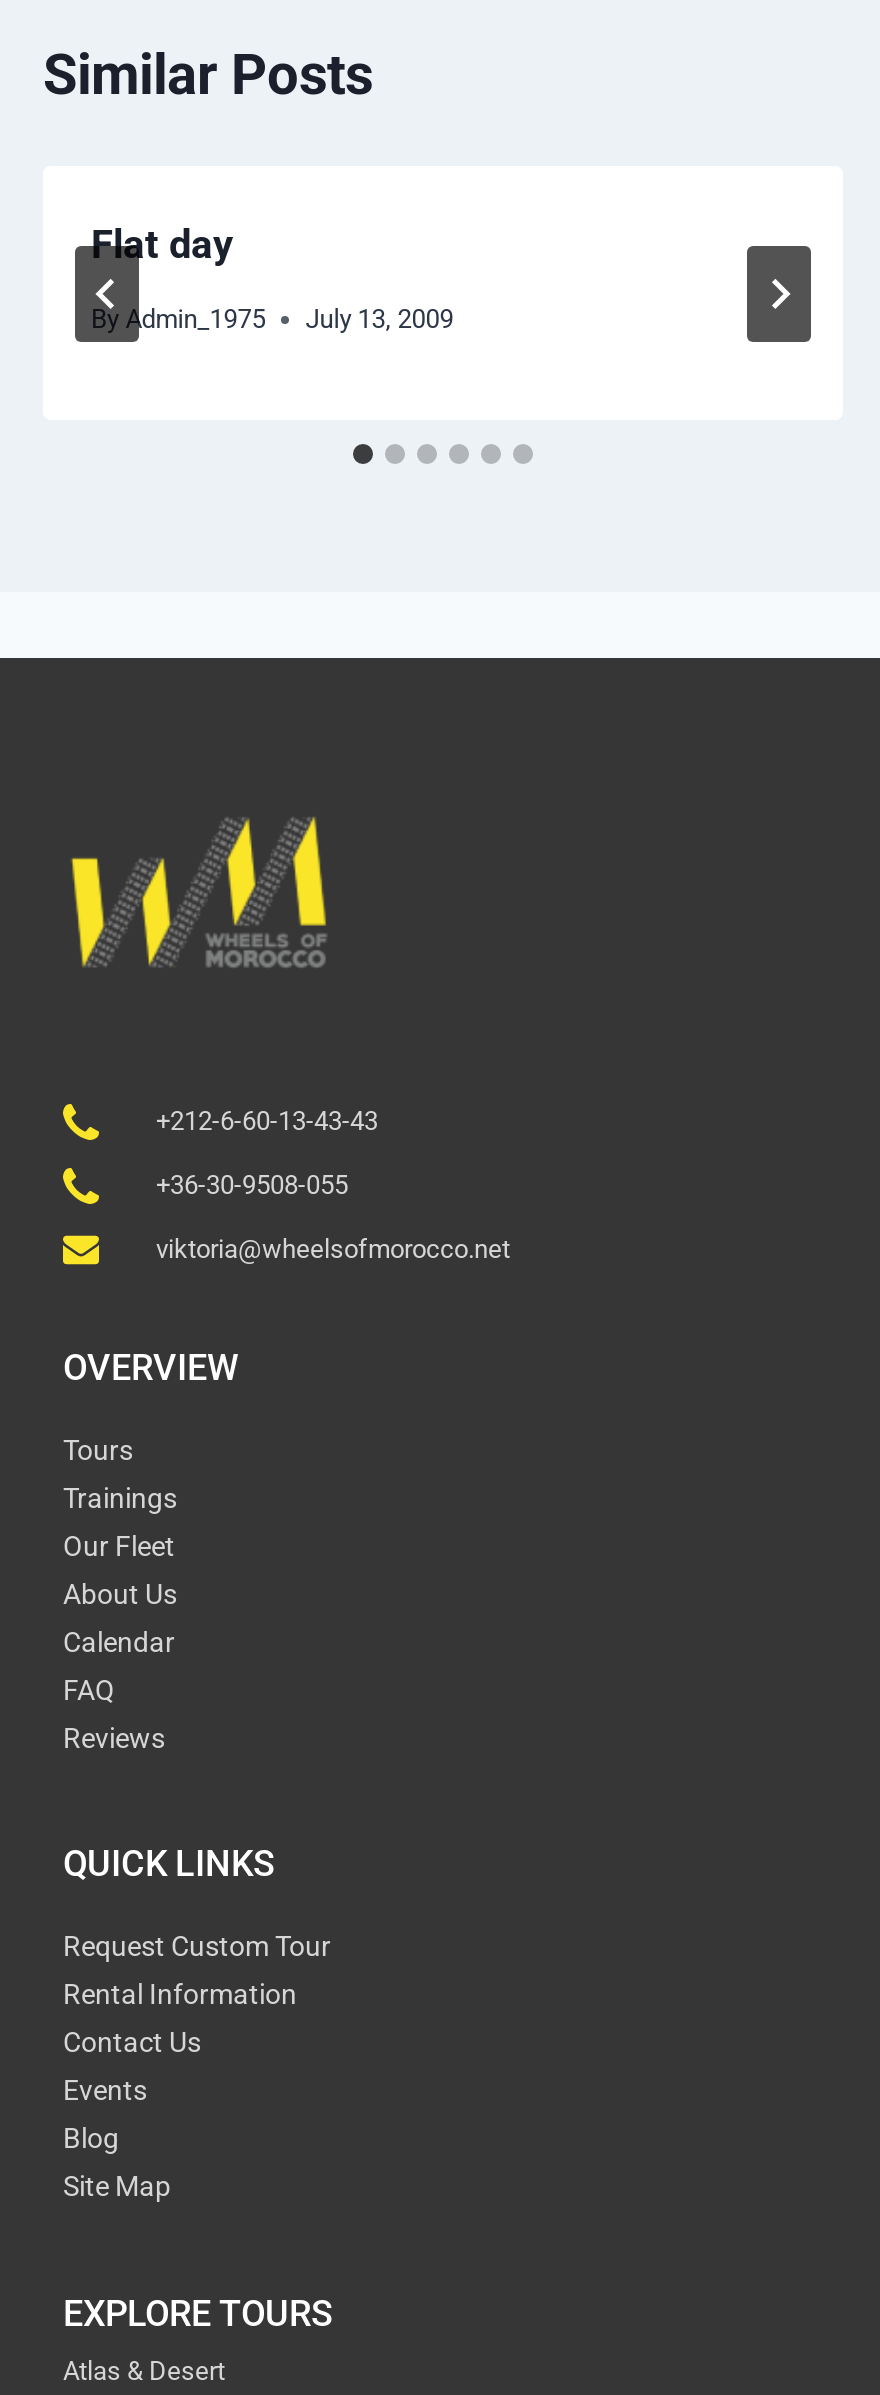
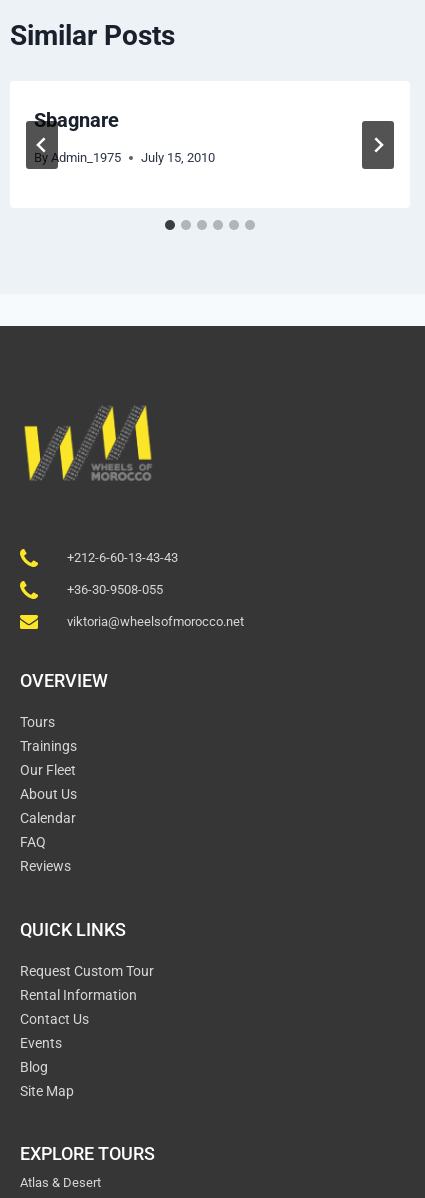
- Flat day
+ Sbagnare

- By Admin_1975 July 13, 2009
+ By Admin_1975 July 15, 2010
